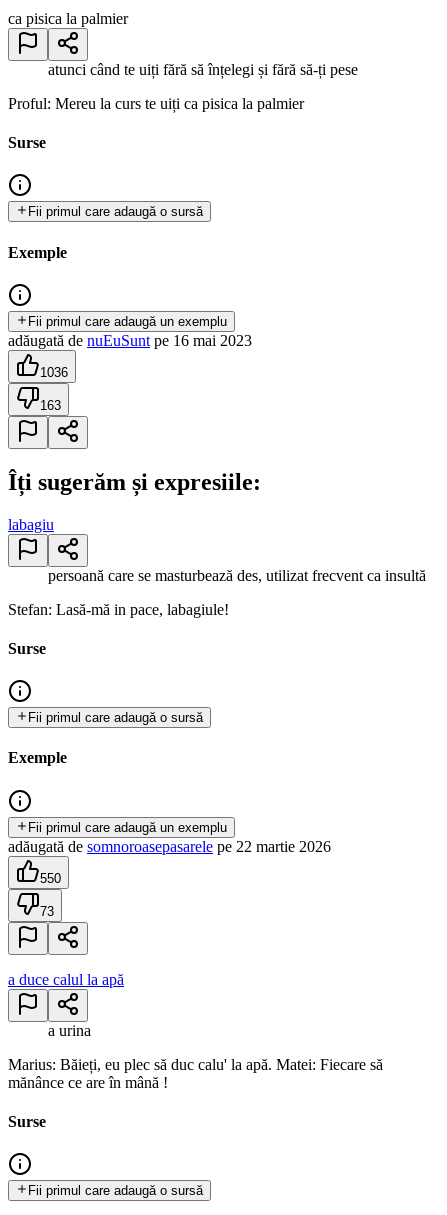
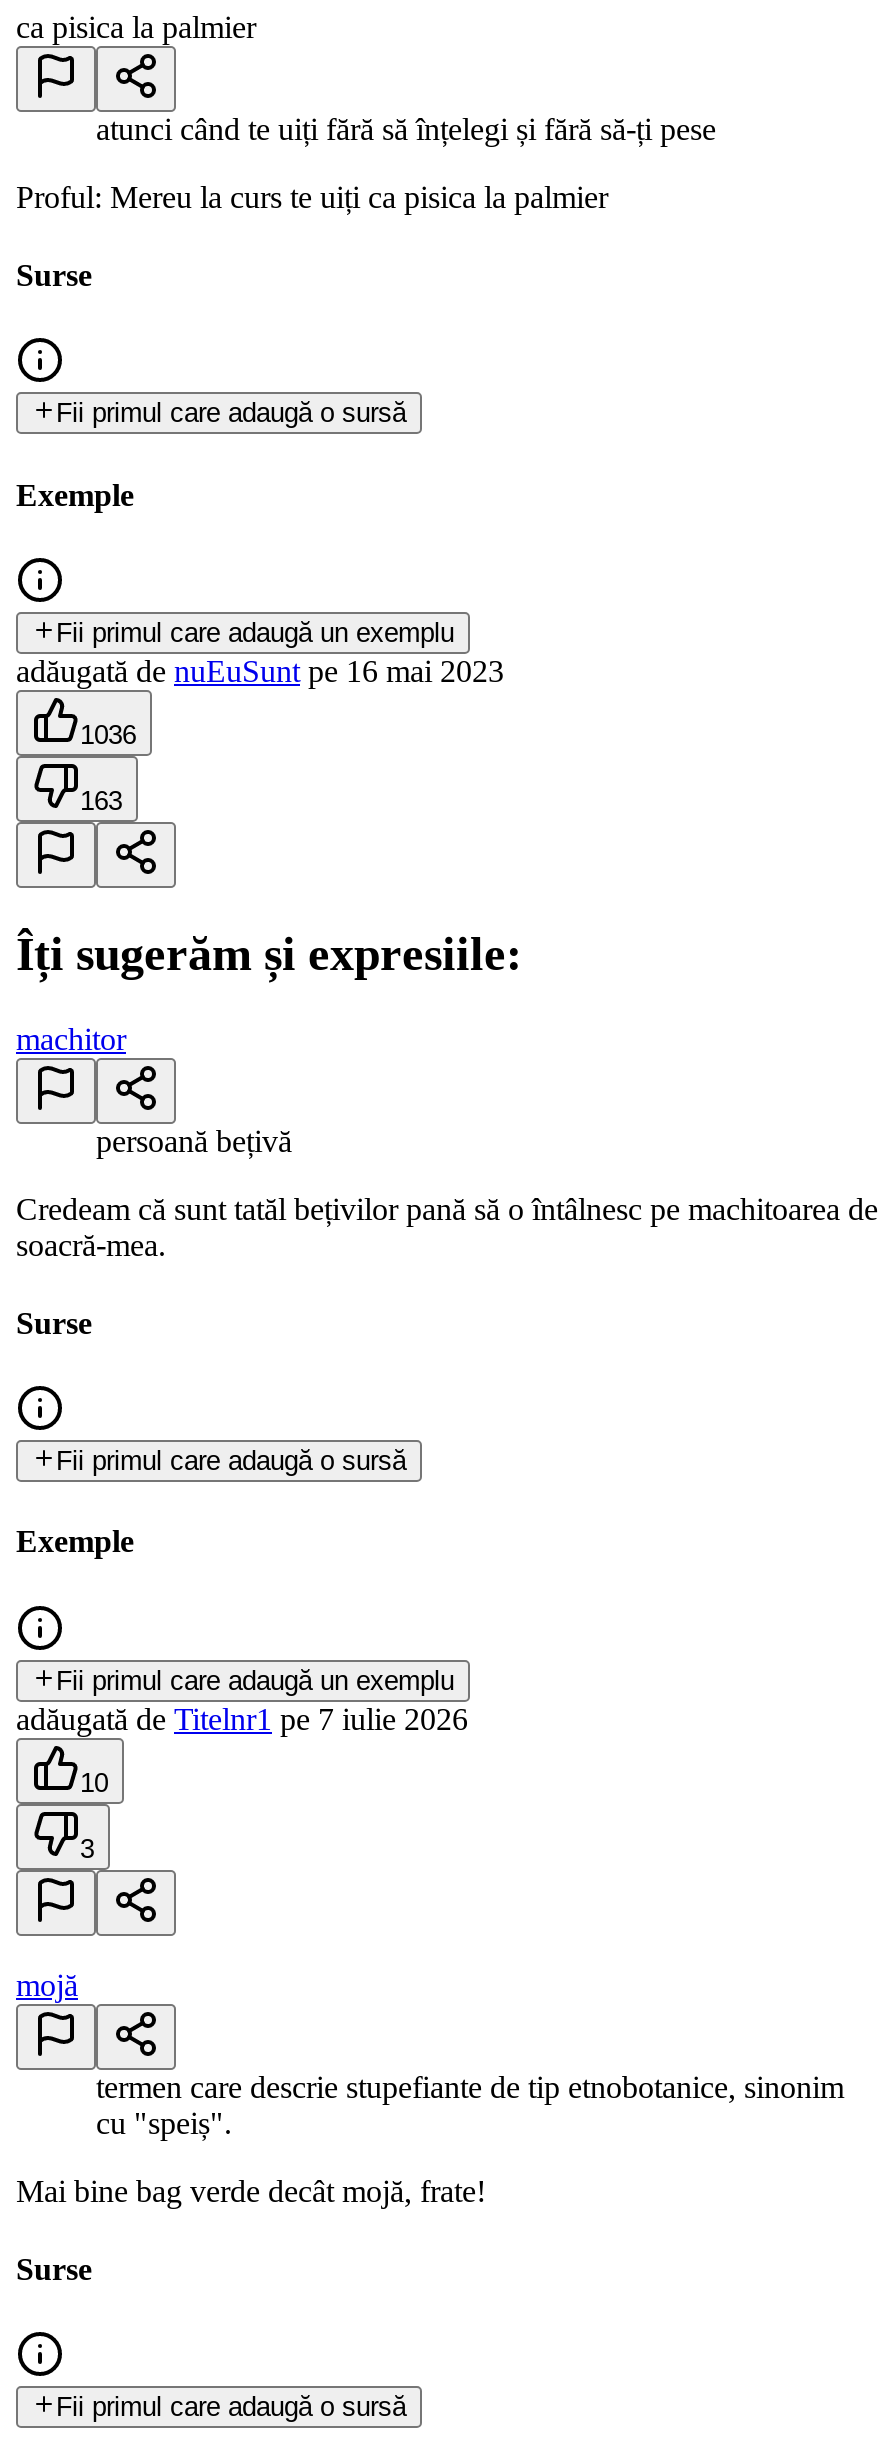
- labagiu
+ machitor

- persoană care se masturbează des, utilizat frecvent ca insultă
+ persoană bețivă

- Stefan: Lasă-mă in pace, labagiule!
+ Credeam că sunt tatăl bețivilor pană să o întâlnesc pe machitoarea de
+ soacră-mea.

- adăugată de somnoroasepasarele pe 22 martie 2026
+ adăugată de Titelnr1 pe 7 iulie 2026

- 550
+ 10

- 73
+ 3

- a duce calul la apă
+ mojă

- a urina
+ termen care descrie stupefiante de tip etnobotanice, sinonim
+ cu "speiș".

- Marius: Băieți, eu plec să duc calu' la apă. Matei: Fiecare să
- mănânce ce are în mână !
+ Mai bine bag verde decât mojă, frate!
